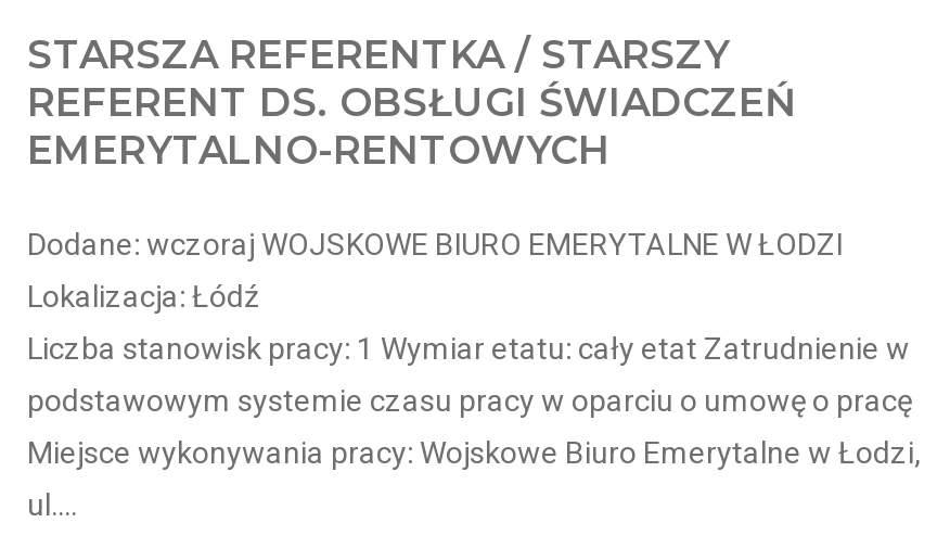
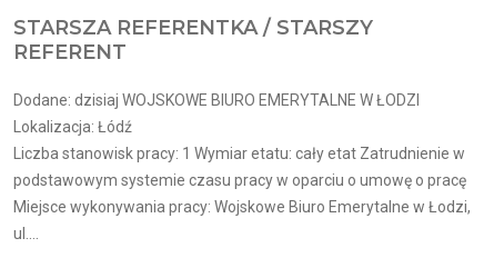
- REFERENT DS. OBSŁUGI ŚWIADCZEŃ
- EMERYTALNO-RENTOWYCH
+ REFERENT

- Dodane: wczoraj WOJSKOWE BIURO EMERYTALNE W ŁODZI
+ Dodane: dzisiaj WOJSKOWE BIURO EMERYTALNE W ŁODZI
